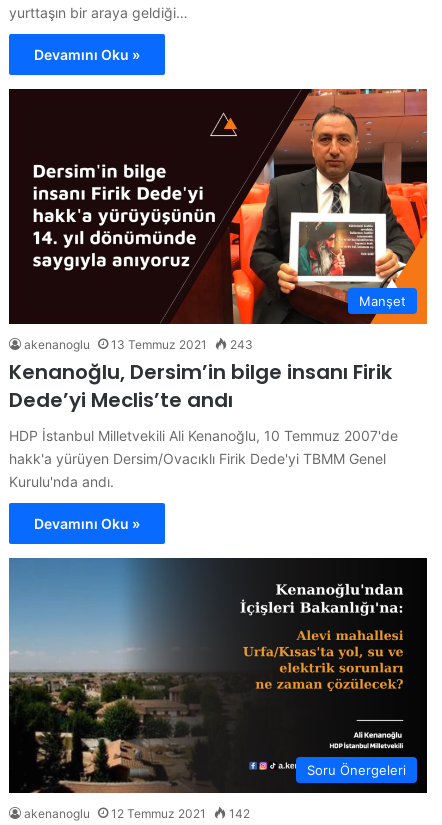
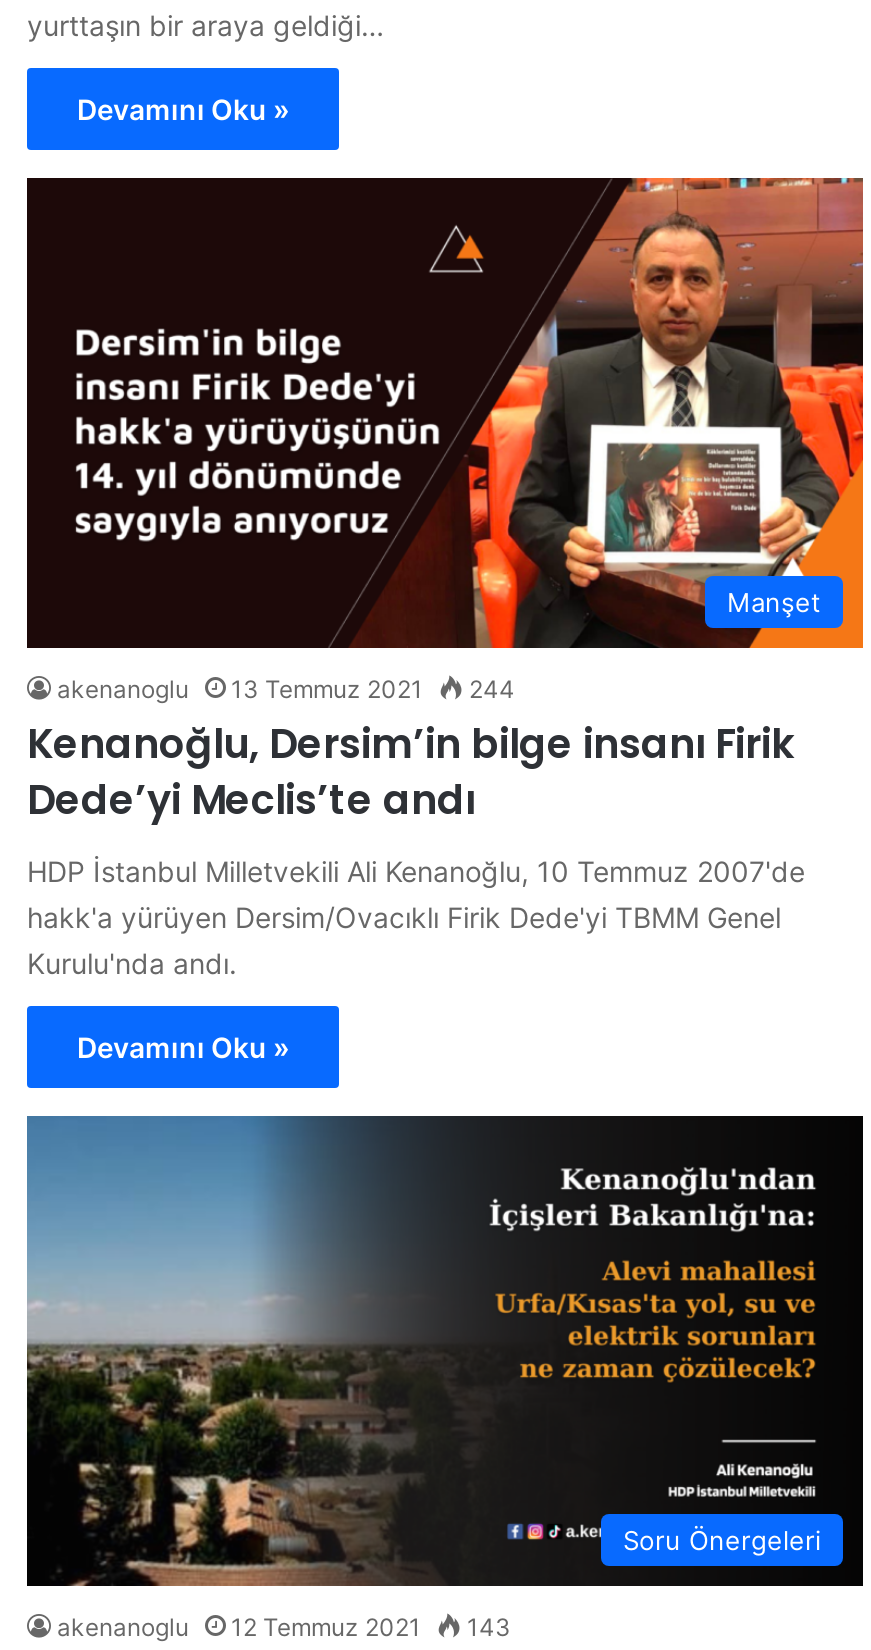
- akenanoglu 13 Temmuz 2021 243
+ akenanoglu 13 Temmuz 2021 244

- akenanoglu 12 Temmuz 2021 142
+ akenanoglu 12 Temmuz 2021 143
